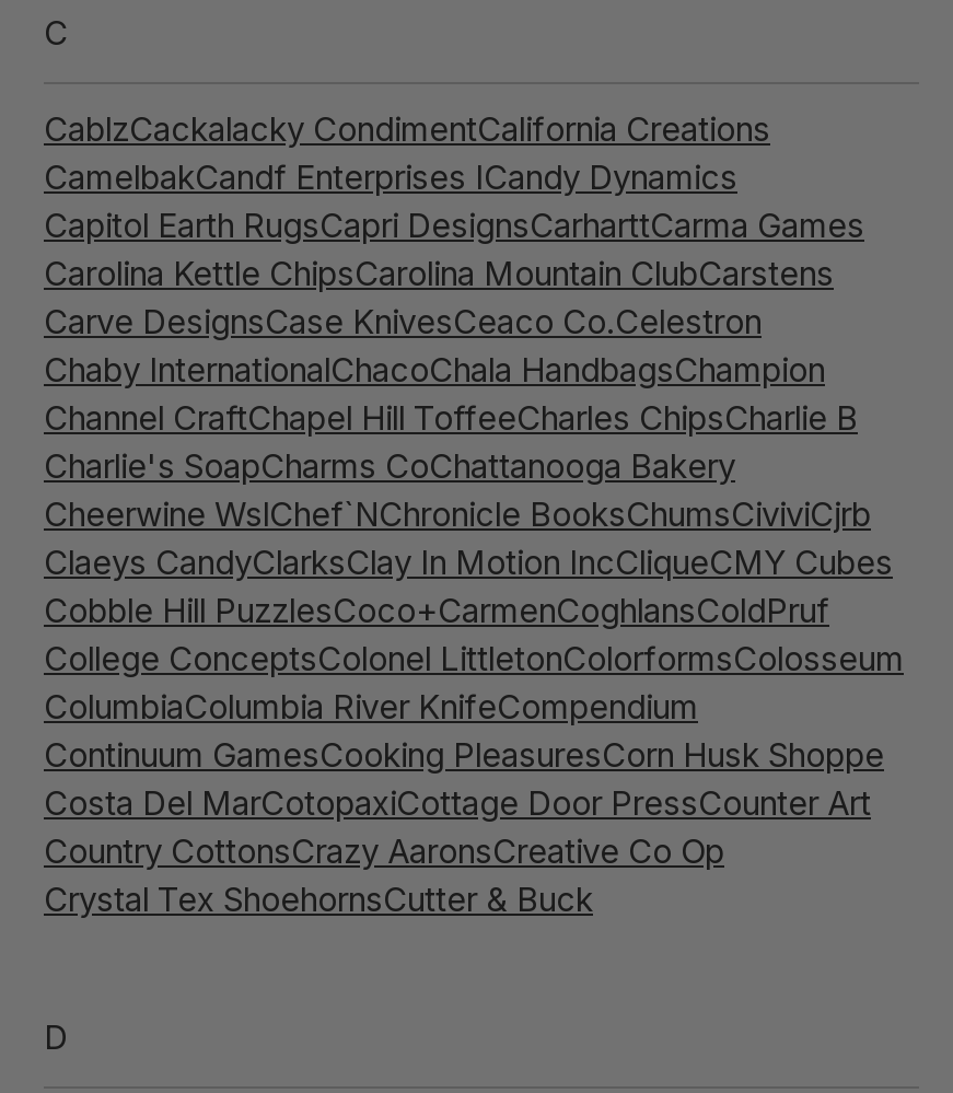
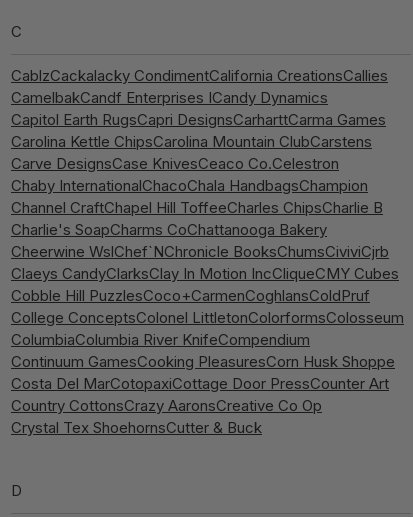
- CablzCackalacky CondimentCalifornia Creations
+ CablzCackalacky CondimentCalifornia CreationsCallies
